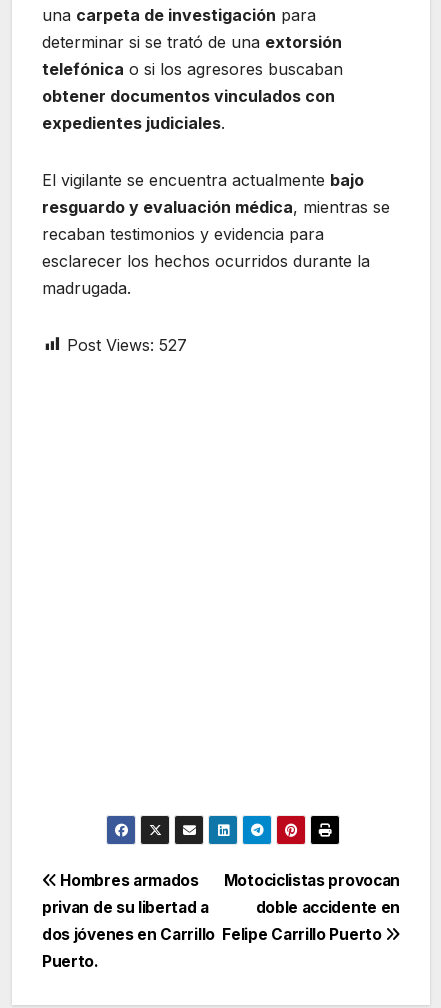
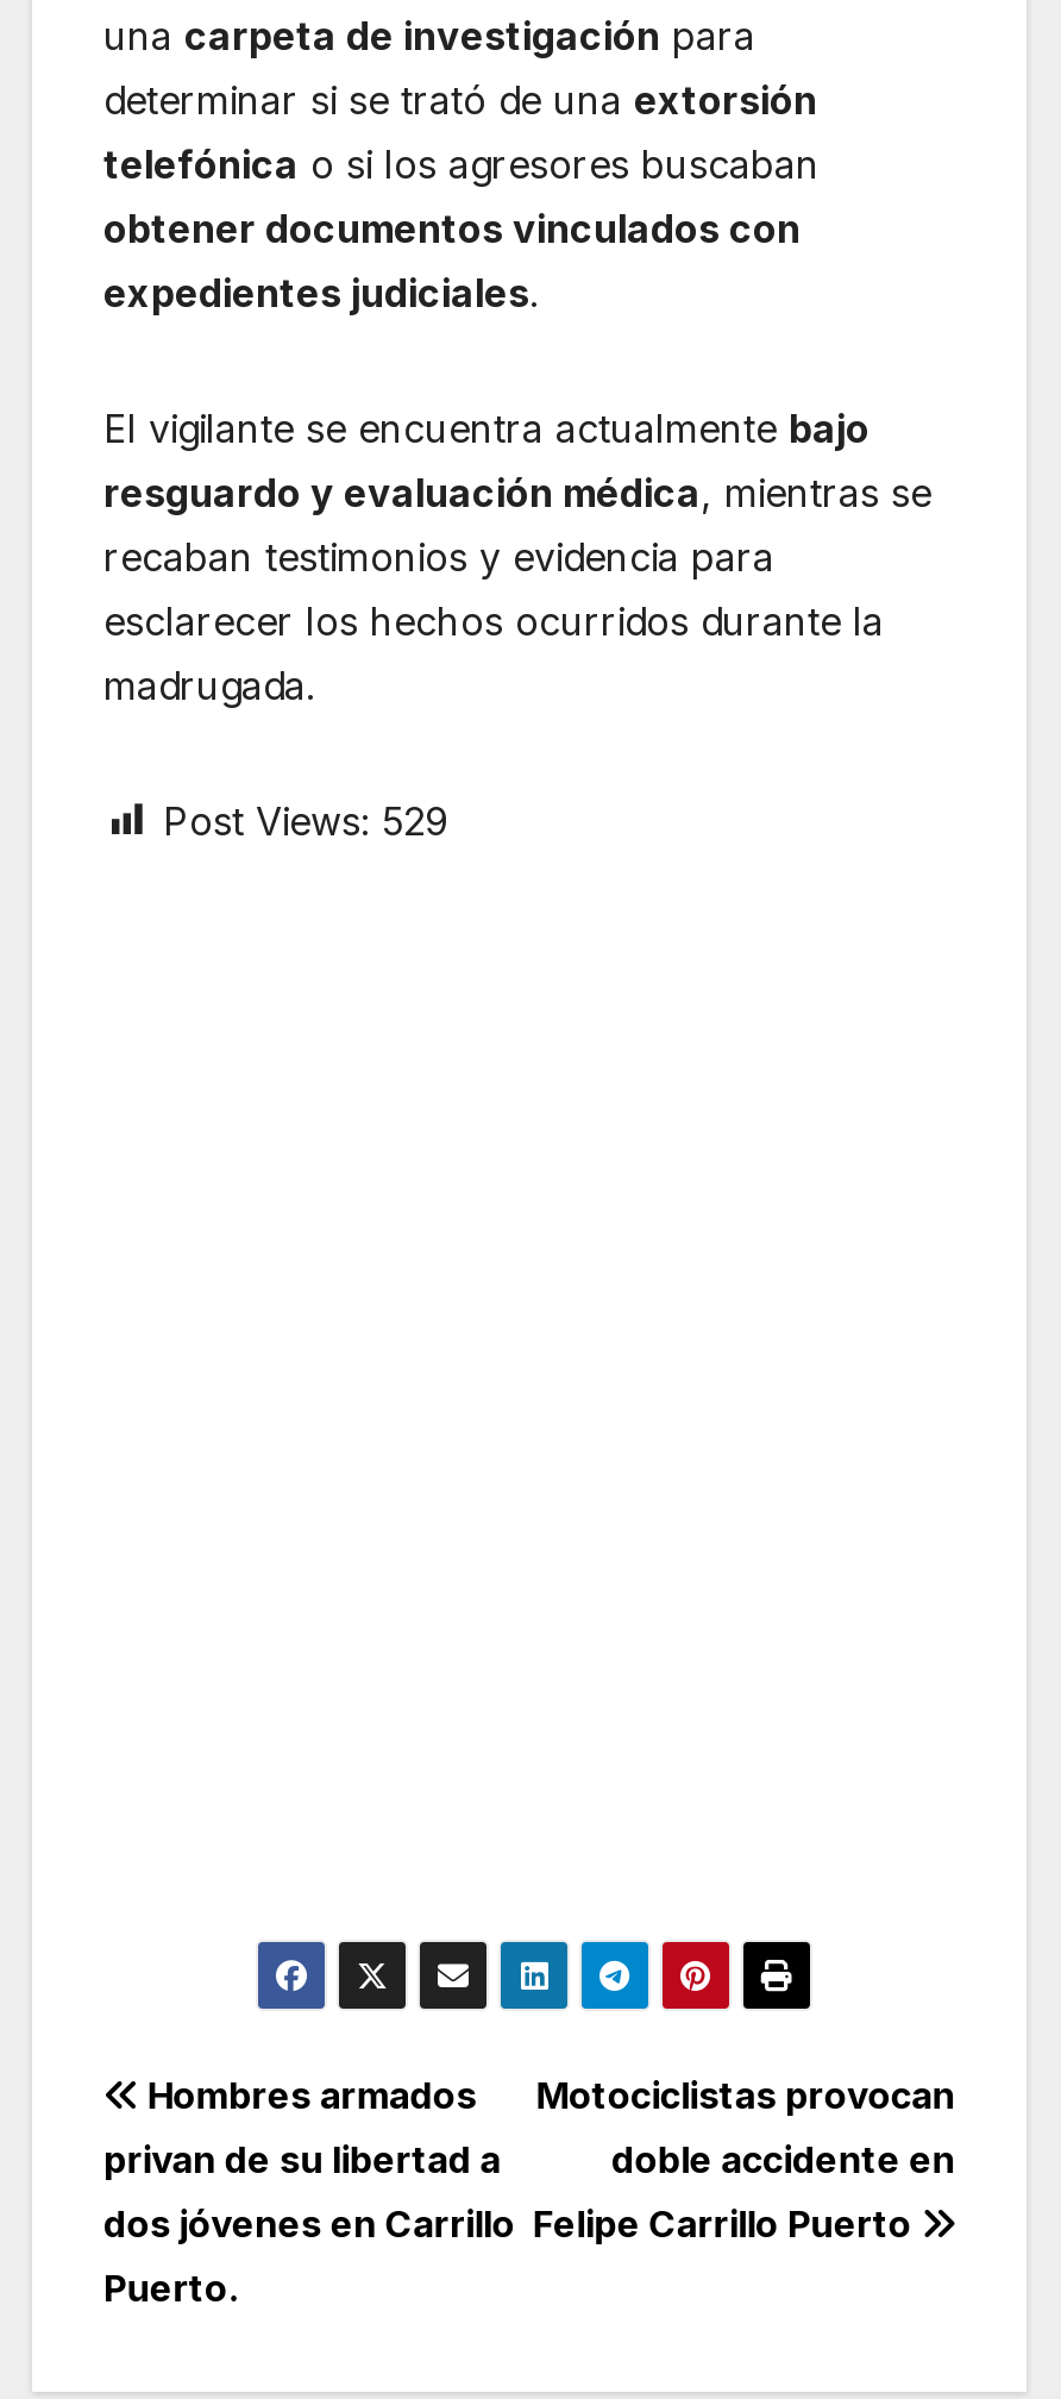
- Post Views: 527
+ Post Views: 529
